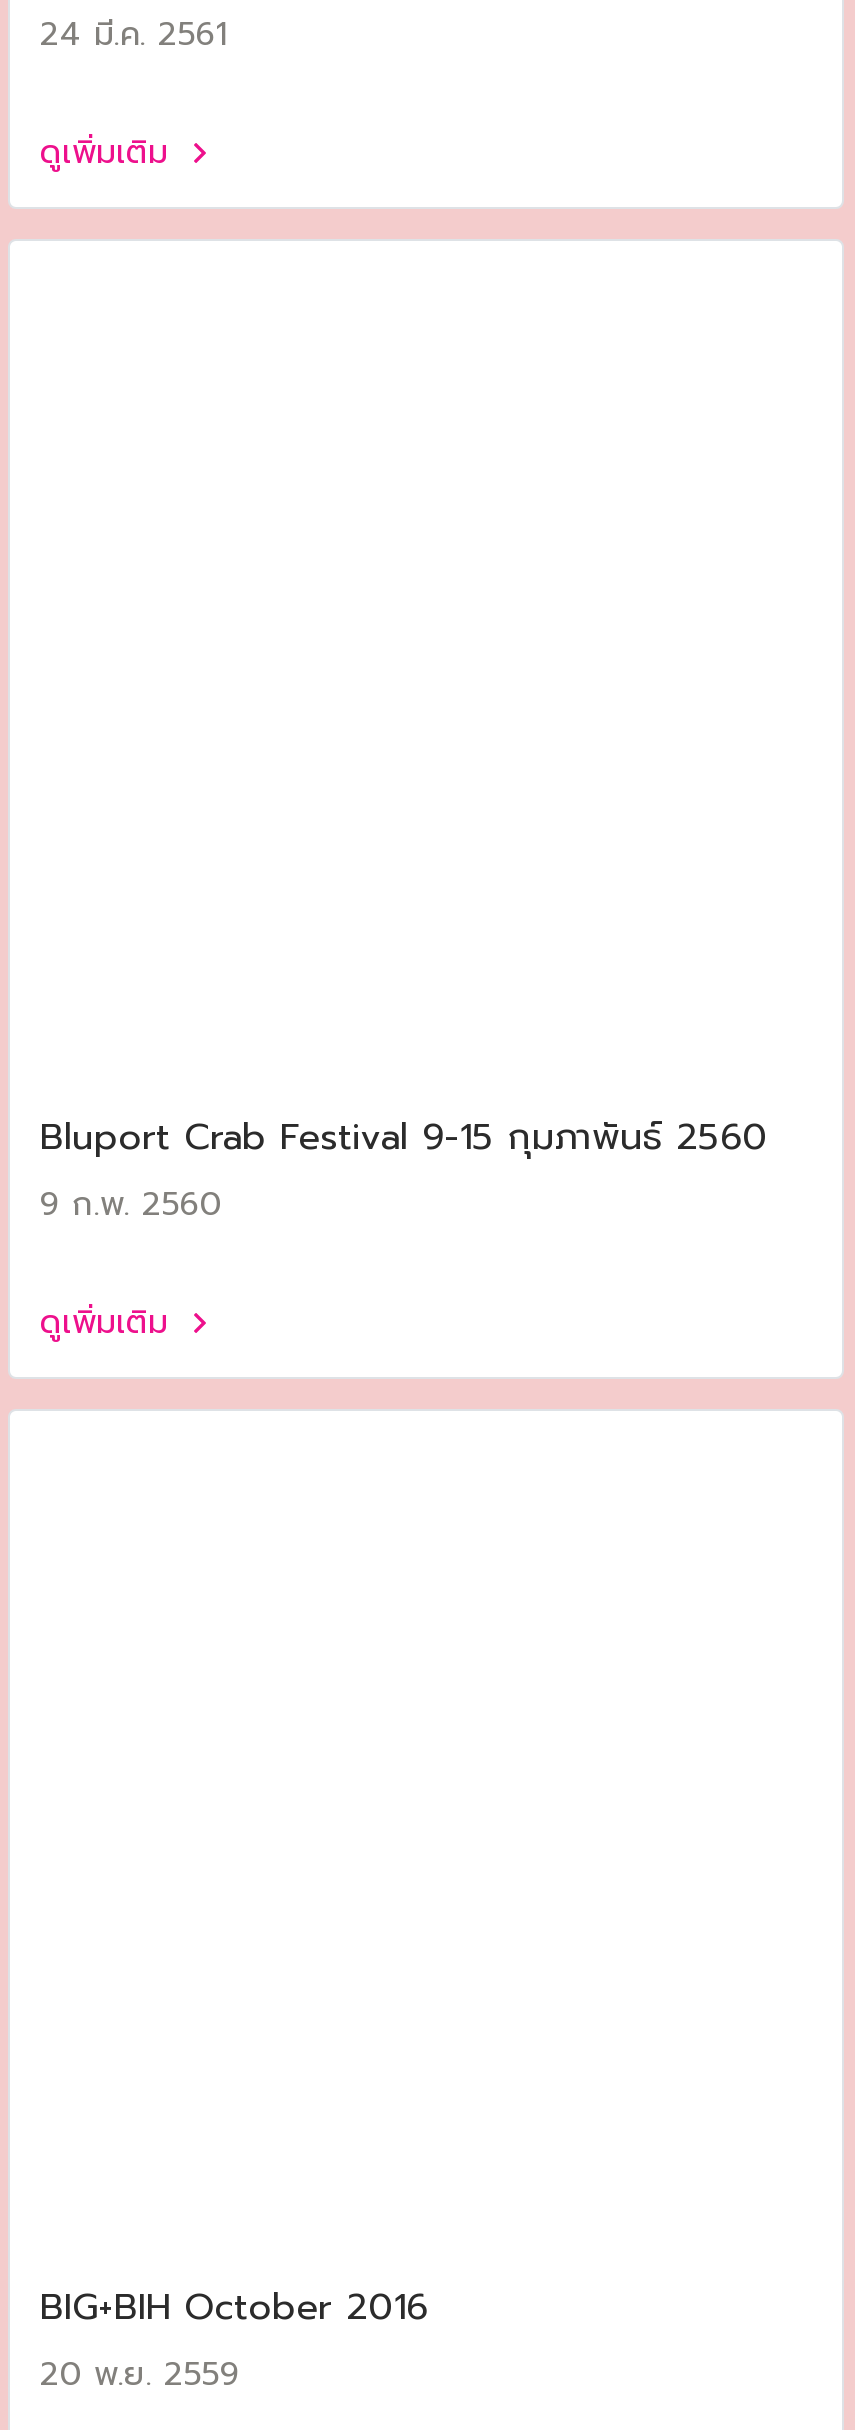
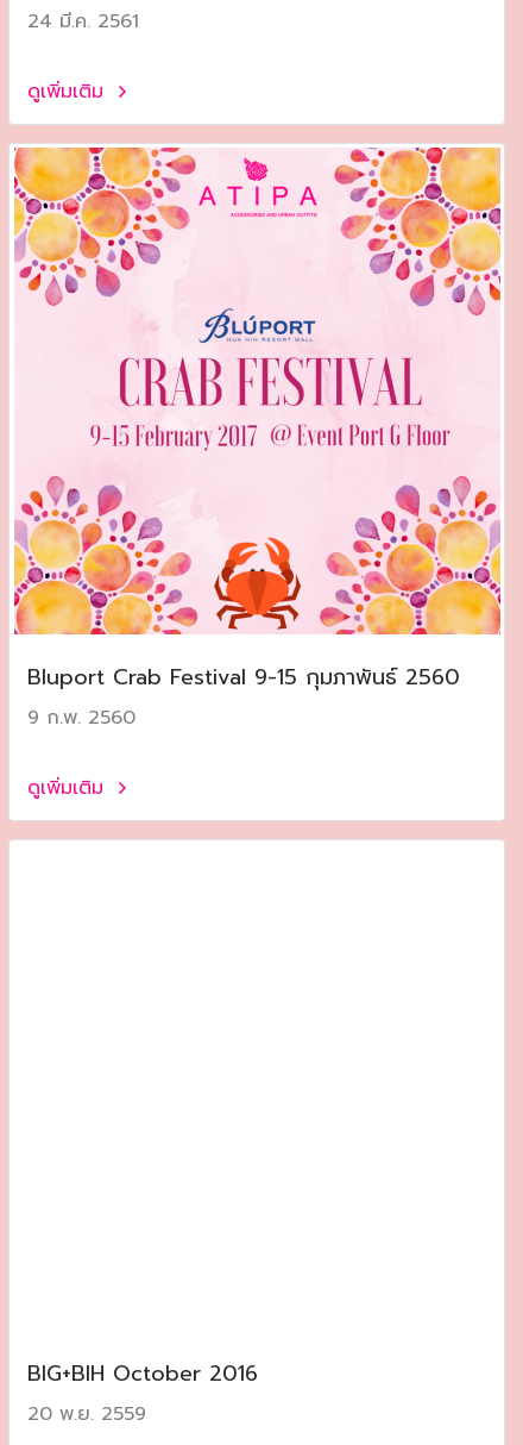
+ [image]
